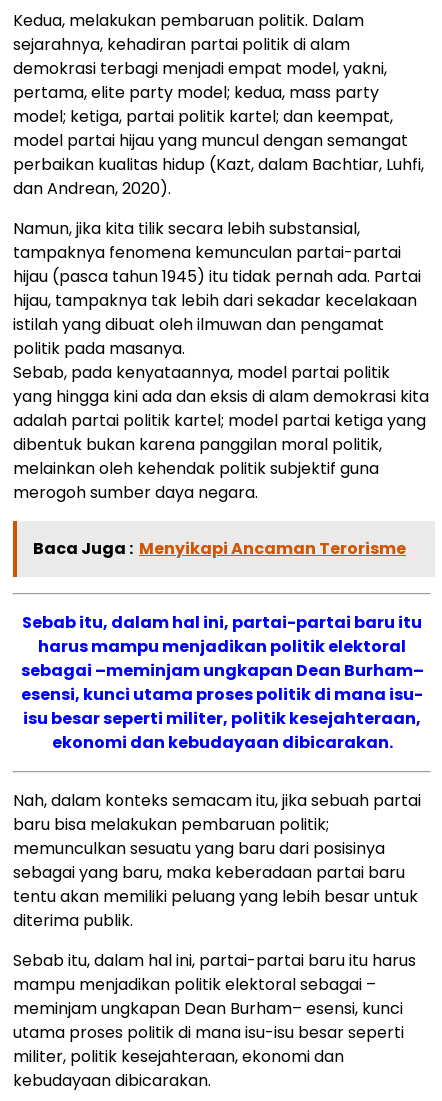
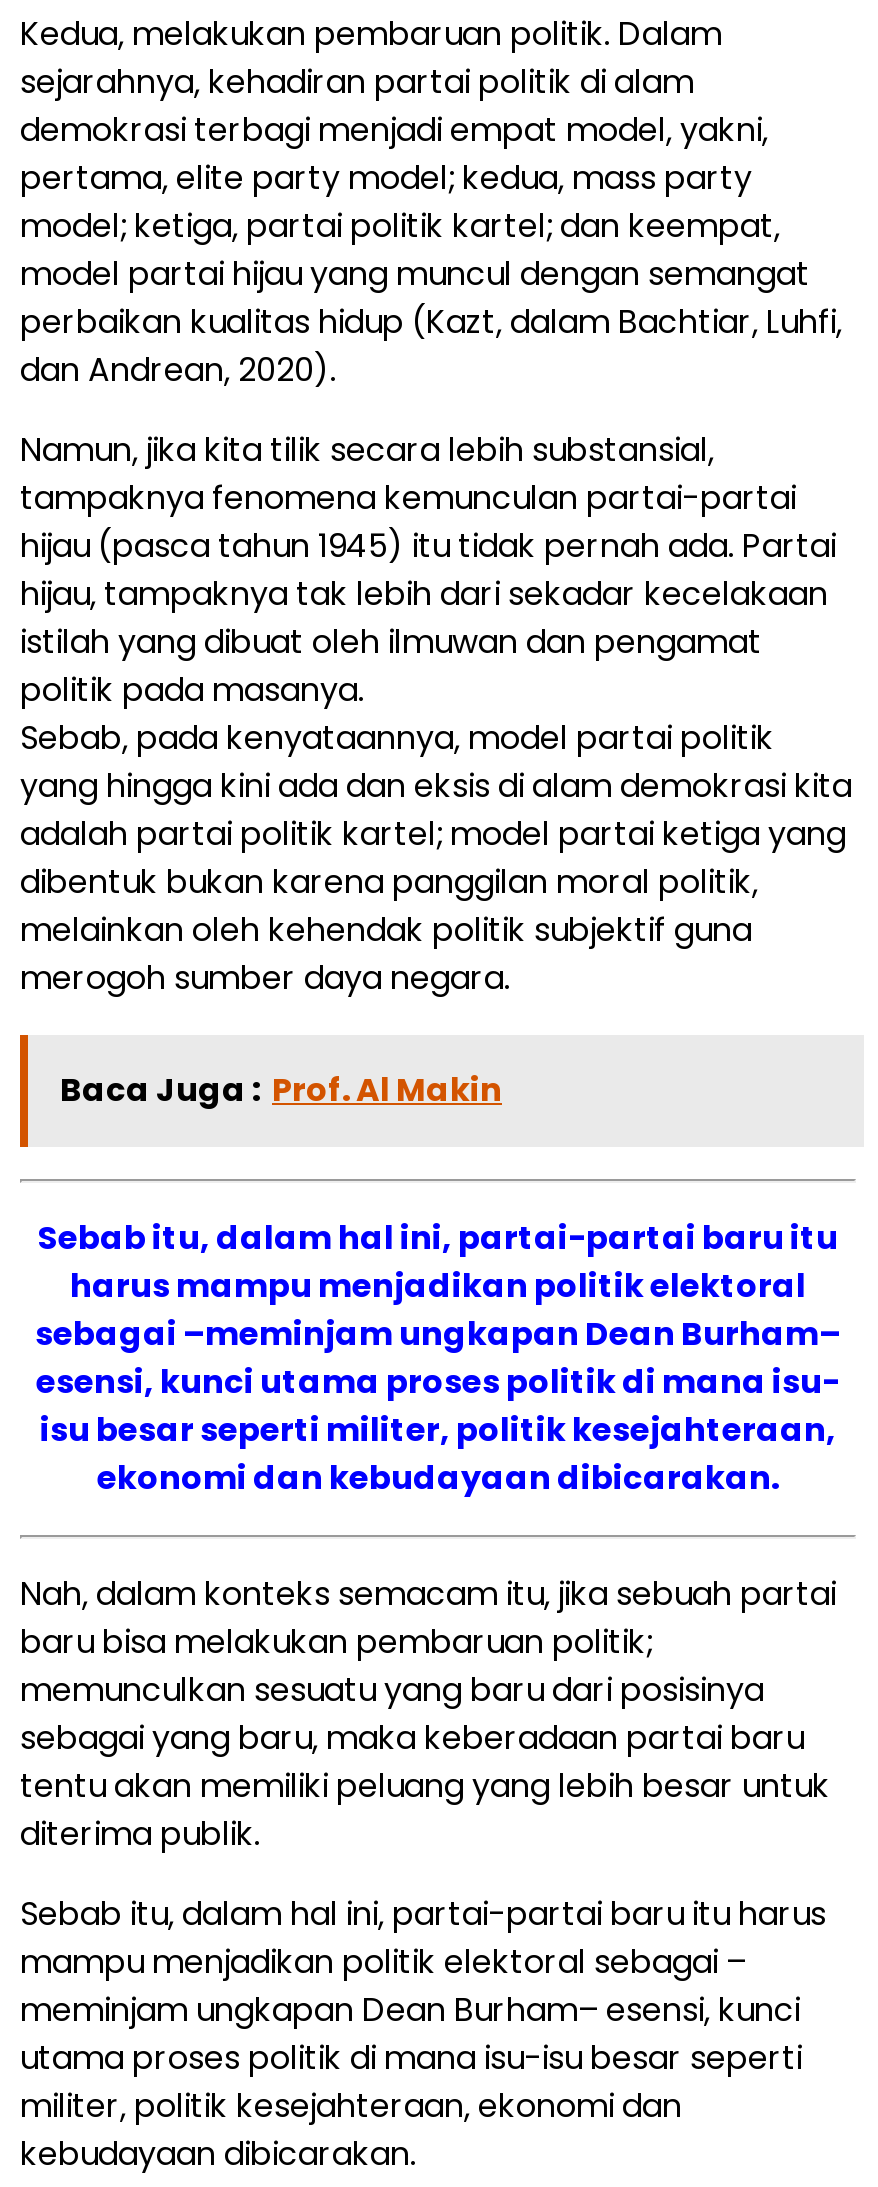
- Baca Juga : Menyikapi Ancaman Terorisme
+ Baca Juga : Prof. Al Makin
